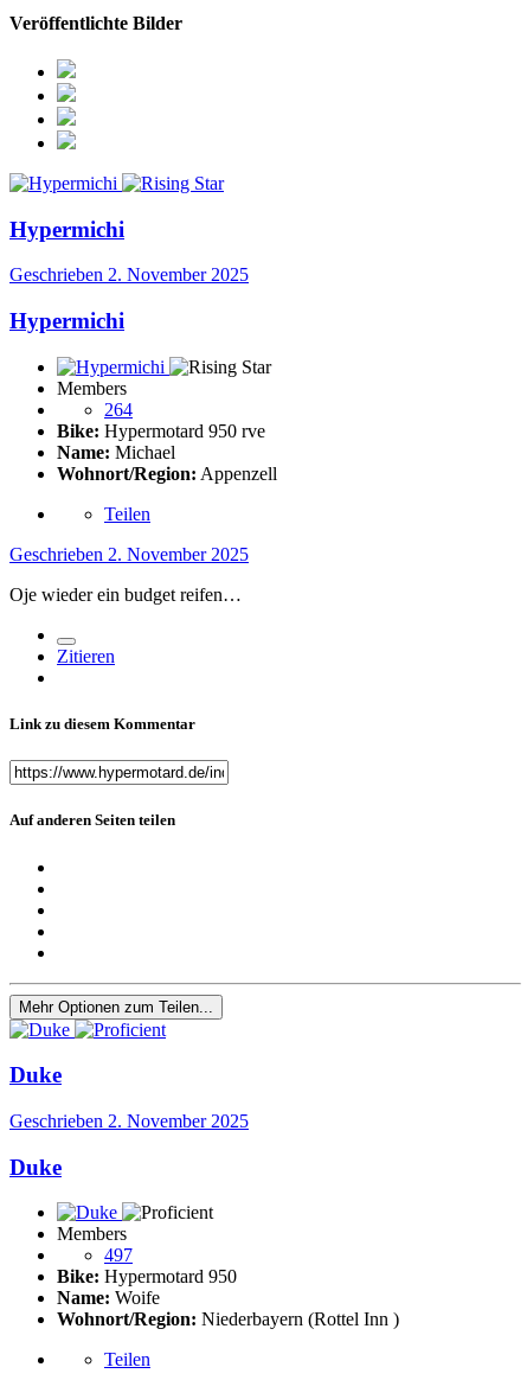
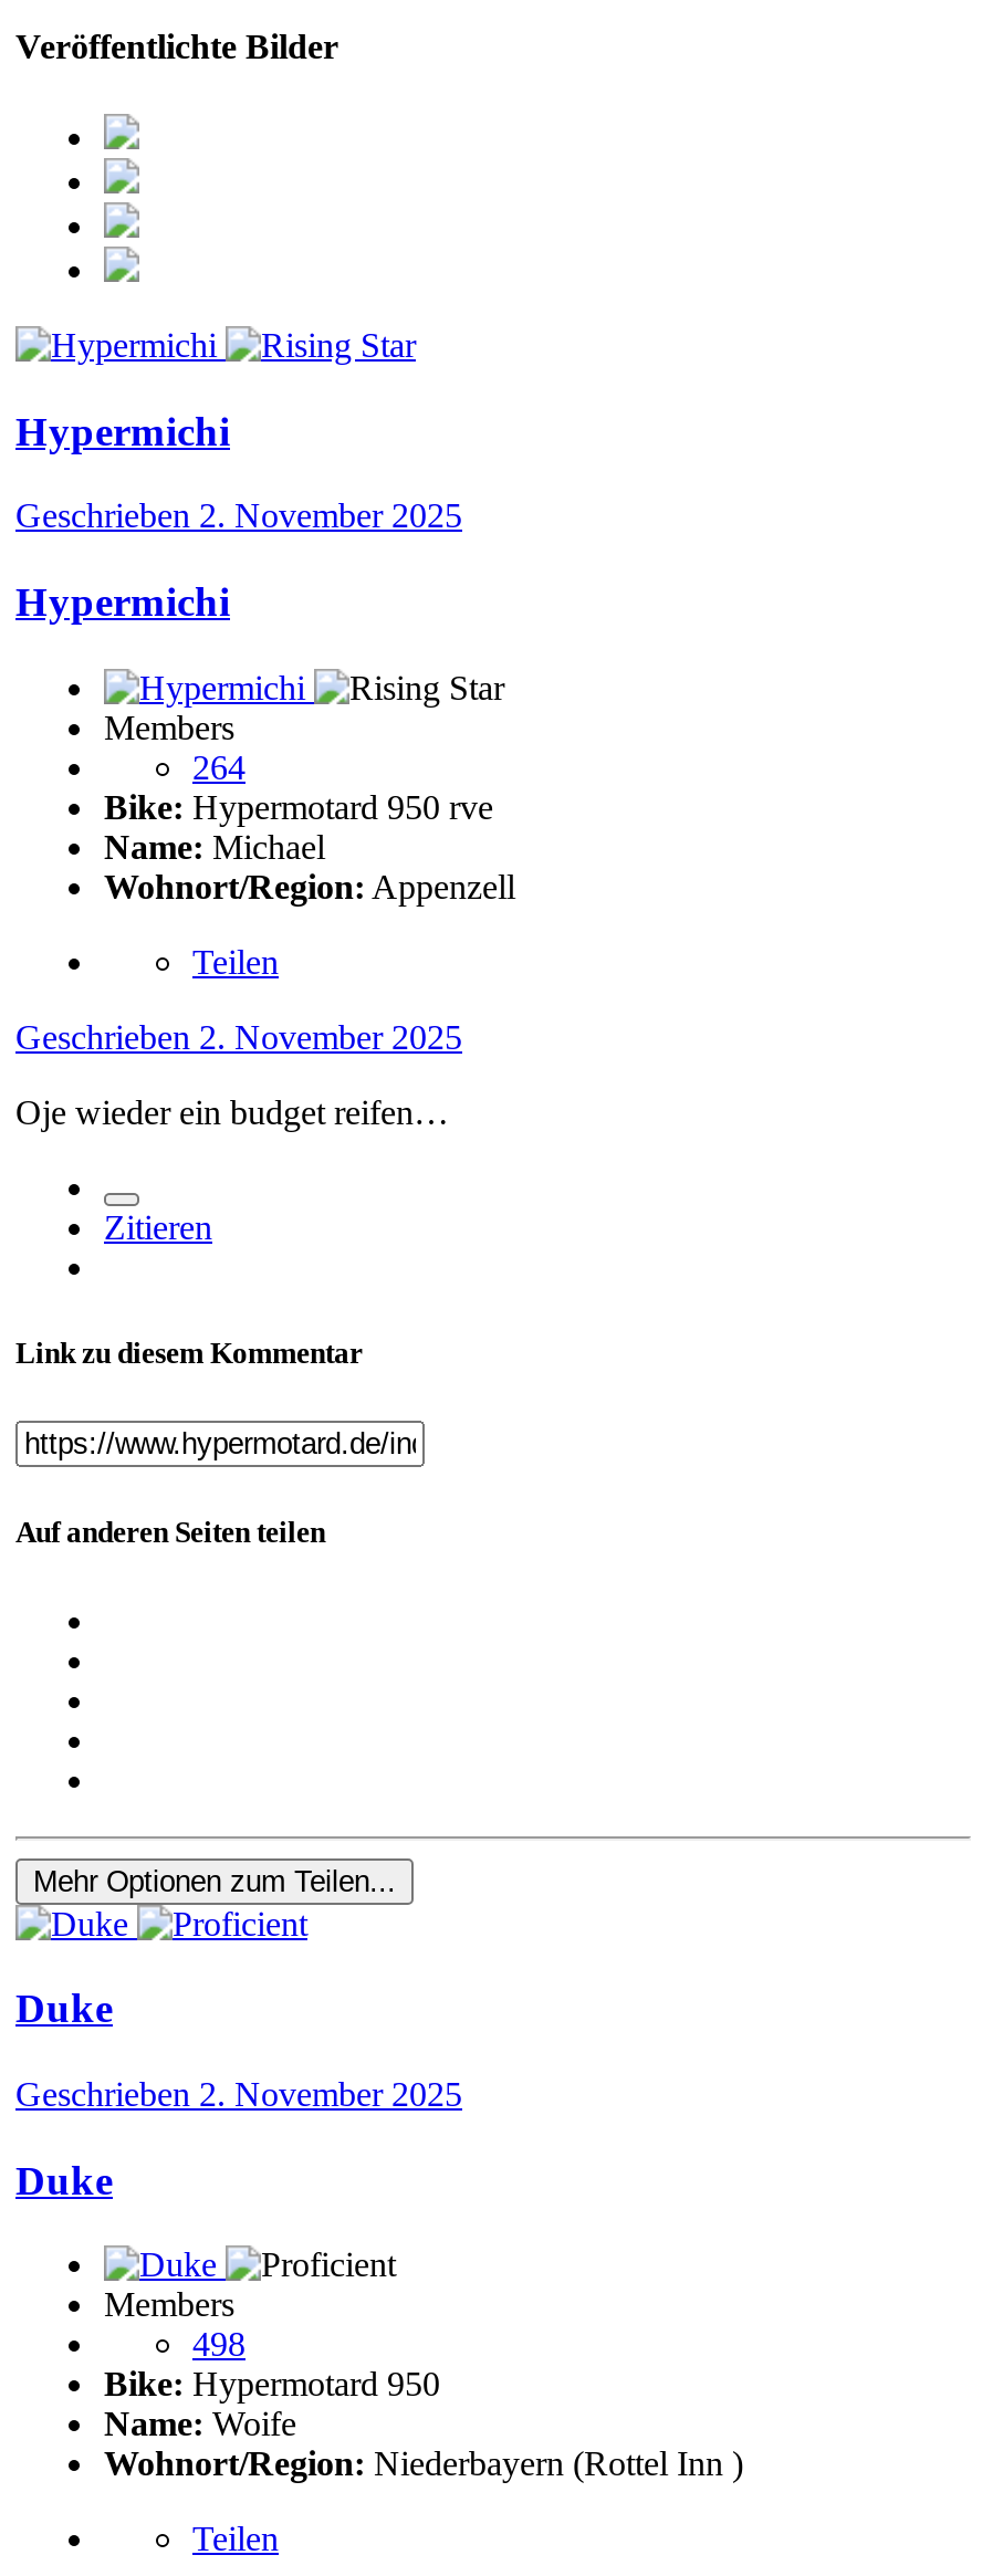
- 497
+ 498
